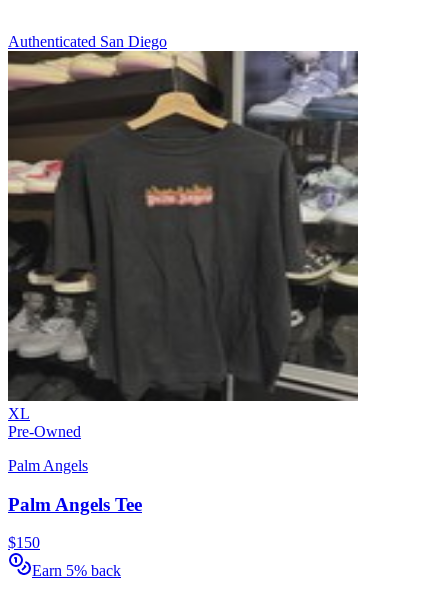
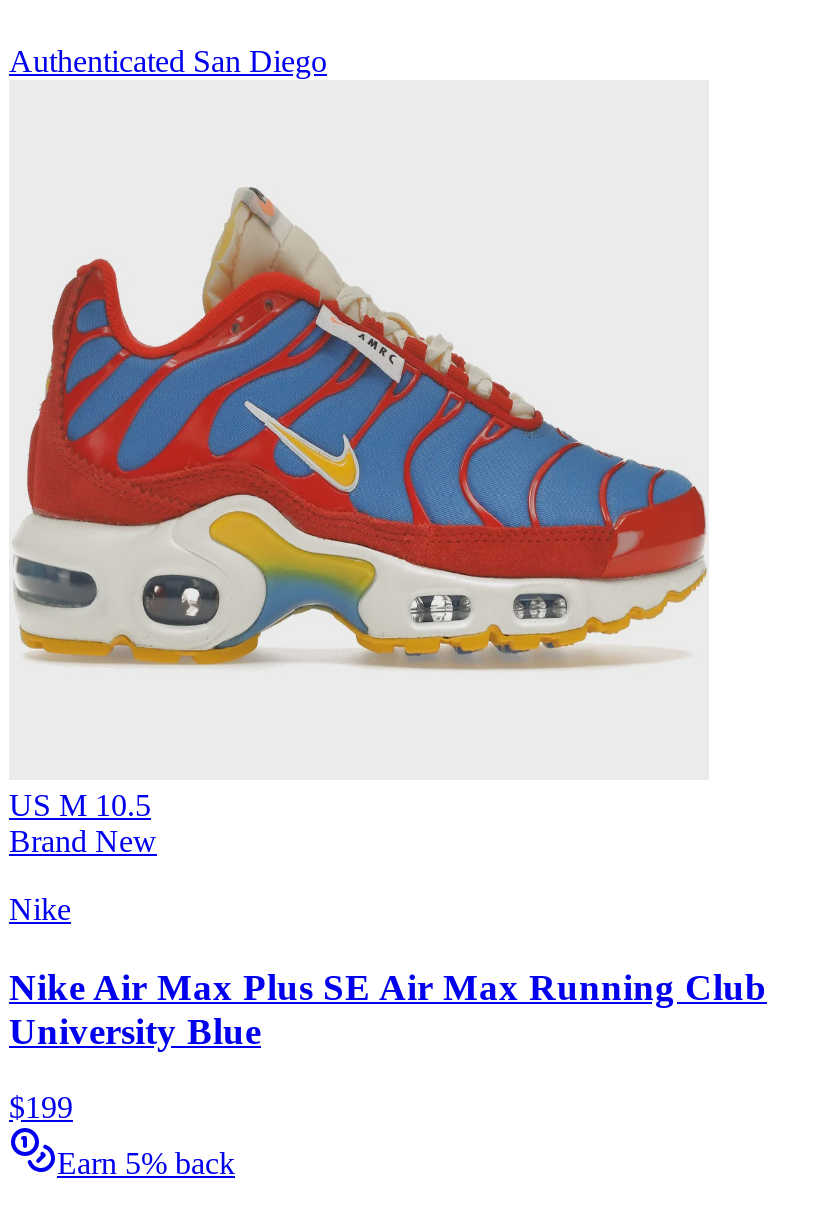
- [image]
- XL
- Pre-Owned
+ [image]
+ US M 10.5
+ Brand New

- Palm Angels
+ Nike

- Palm Angels Tee
+ Nike Air Max Plus SE Air Max Running Club
+ University Blue

- $150
+ $199
